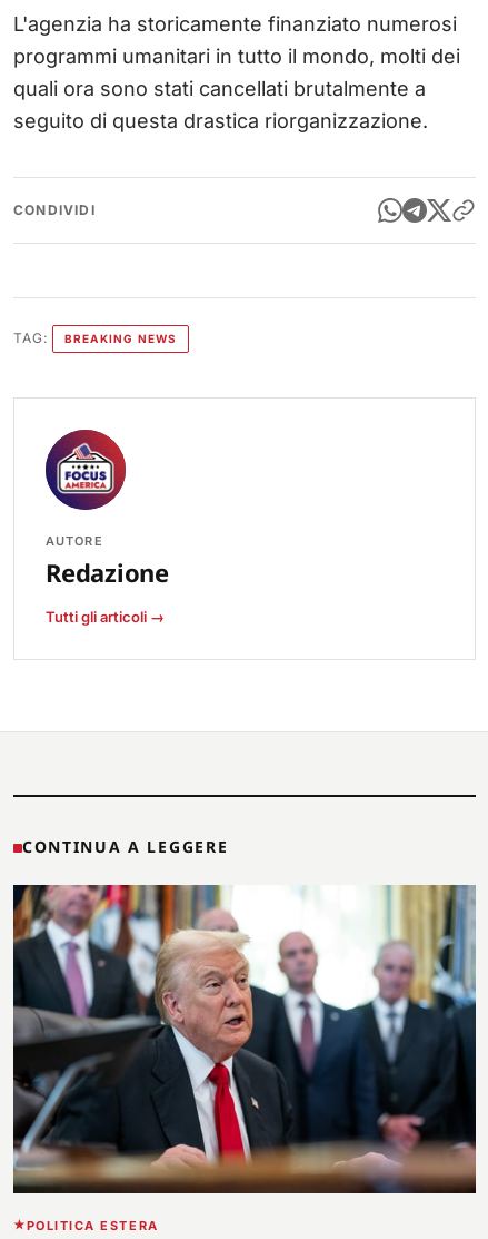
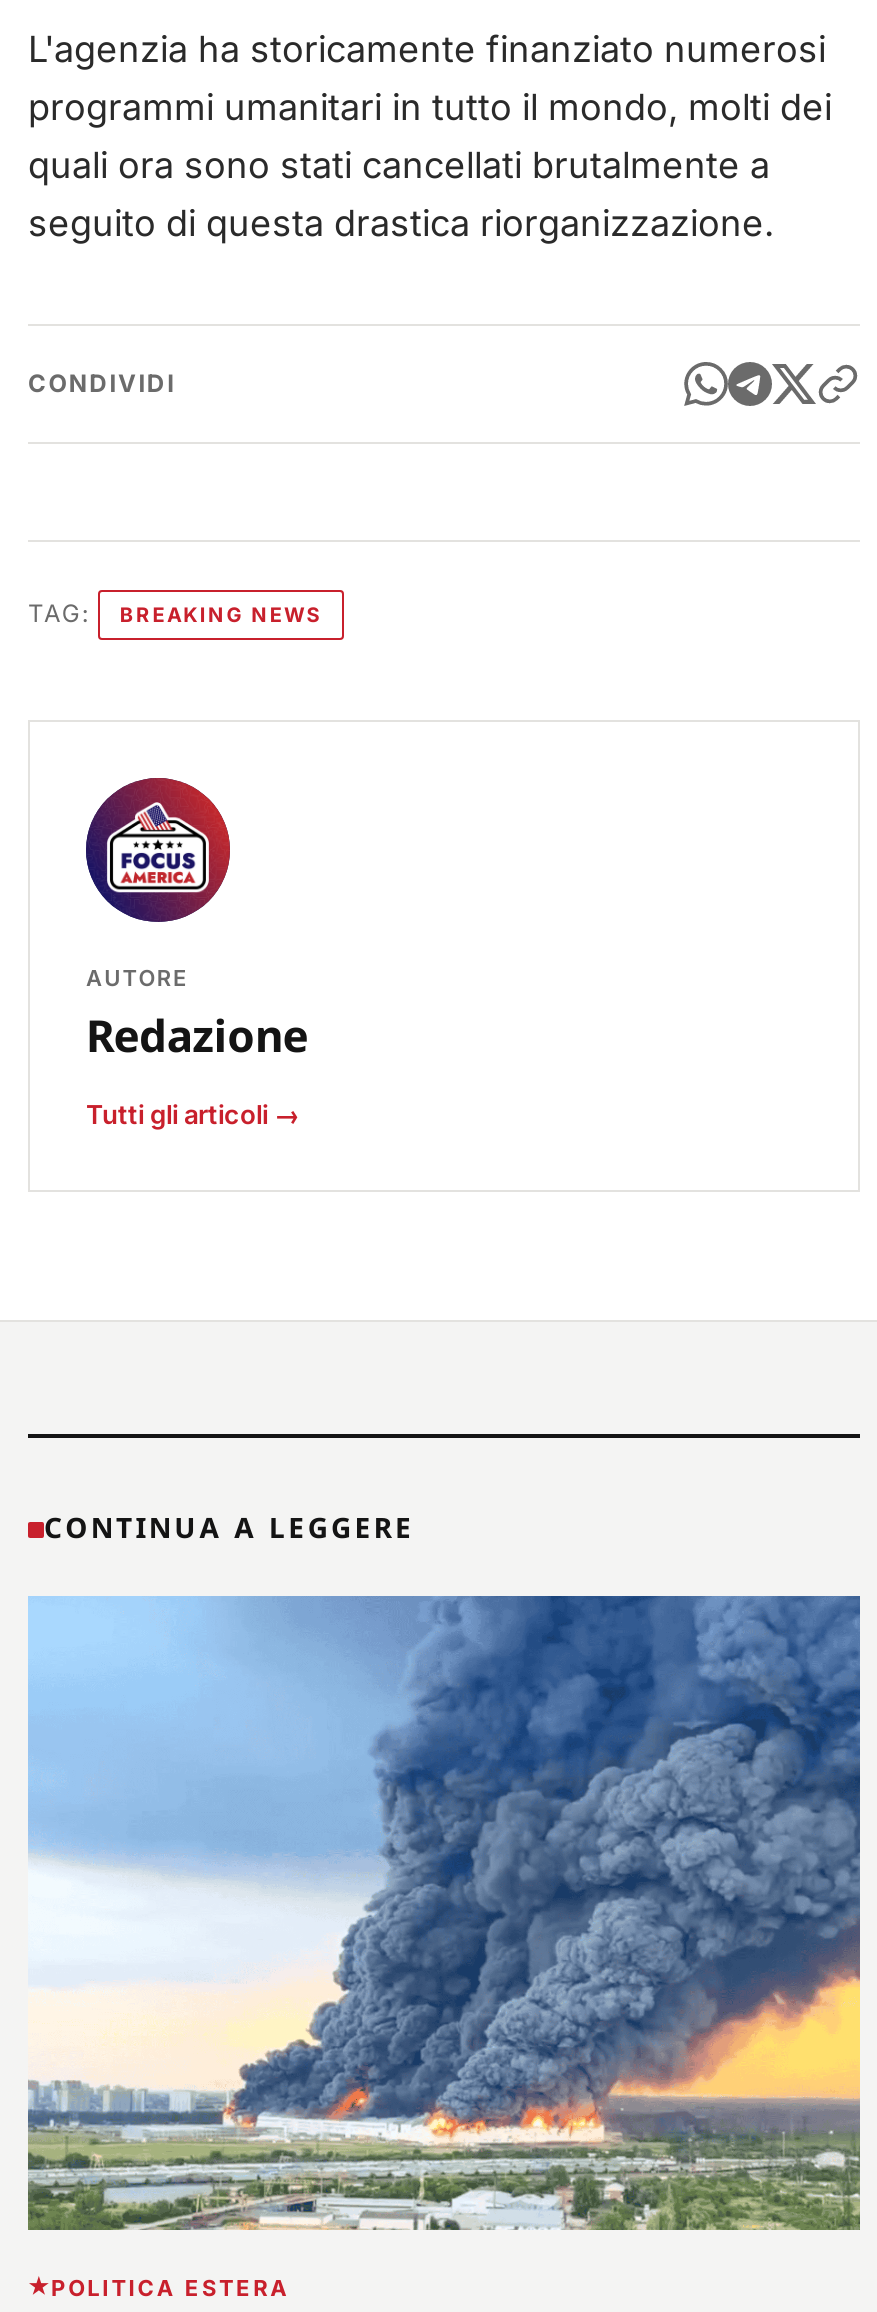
- [image]
+ [image]
